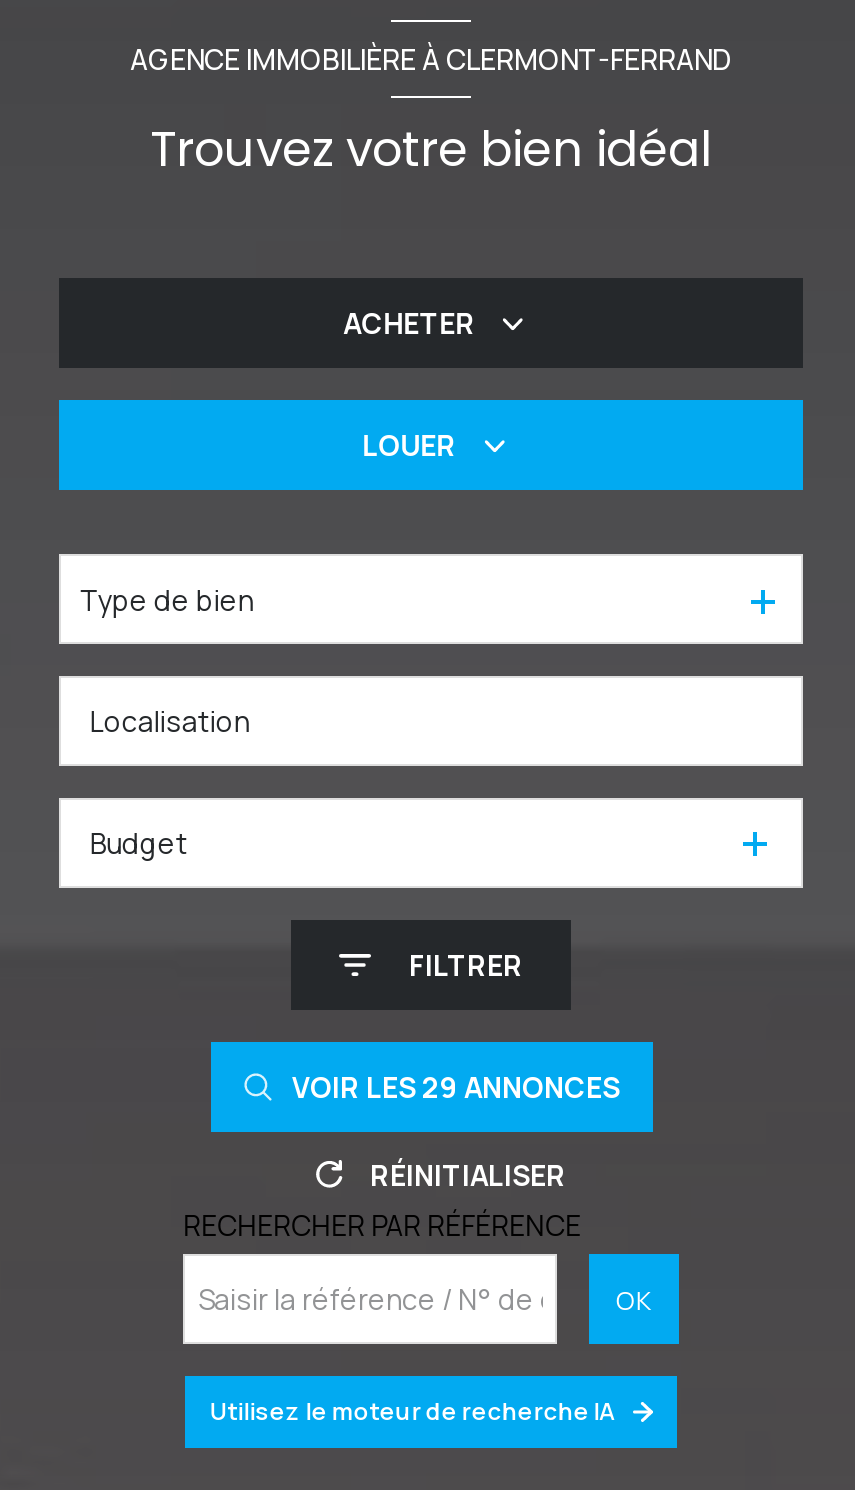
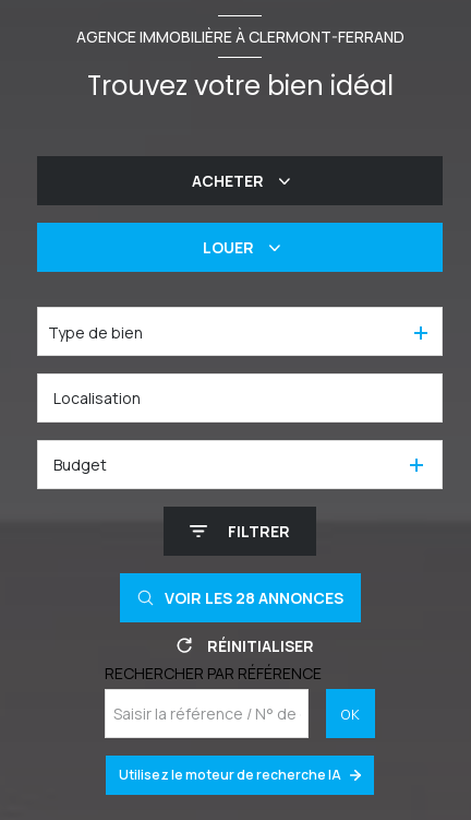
- VOIR LES 29 ANNONCES
+ VOIR LES 28 ANNONCES
